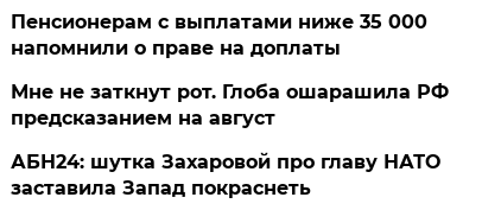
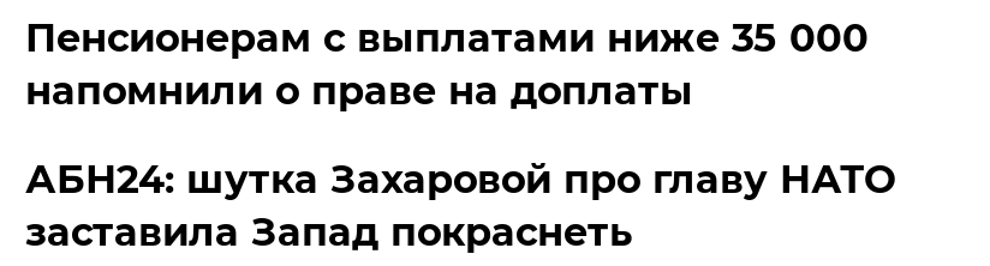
- Мне не заткнут рот. Глоба ошарашила РФ
- предсказанием на август
